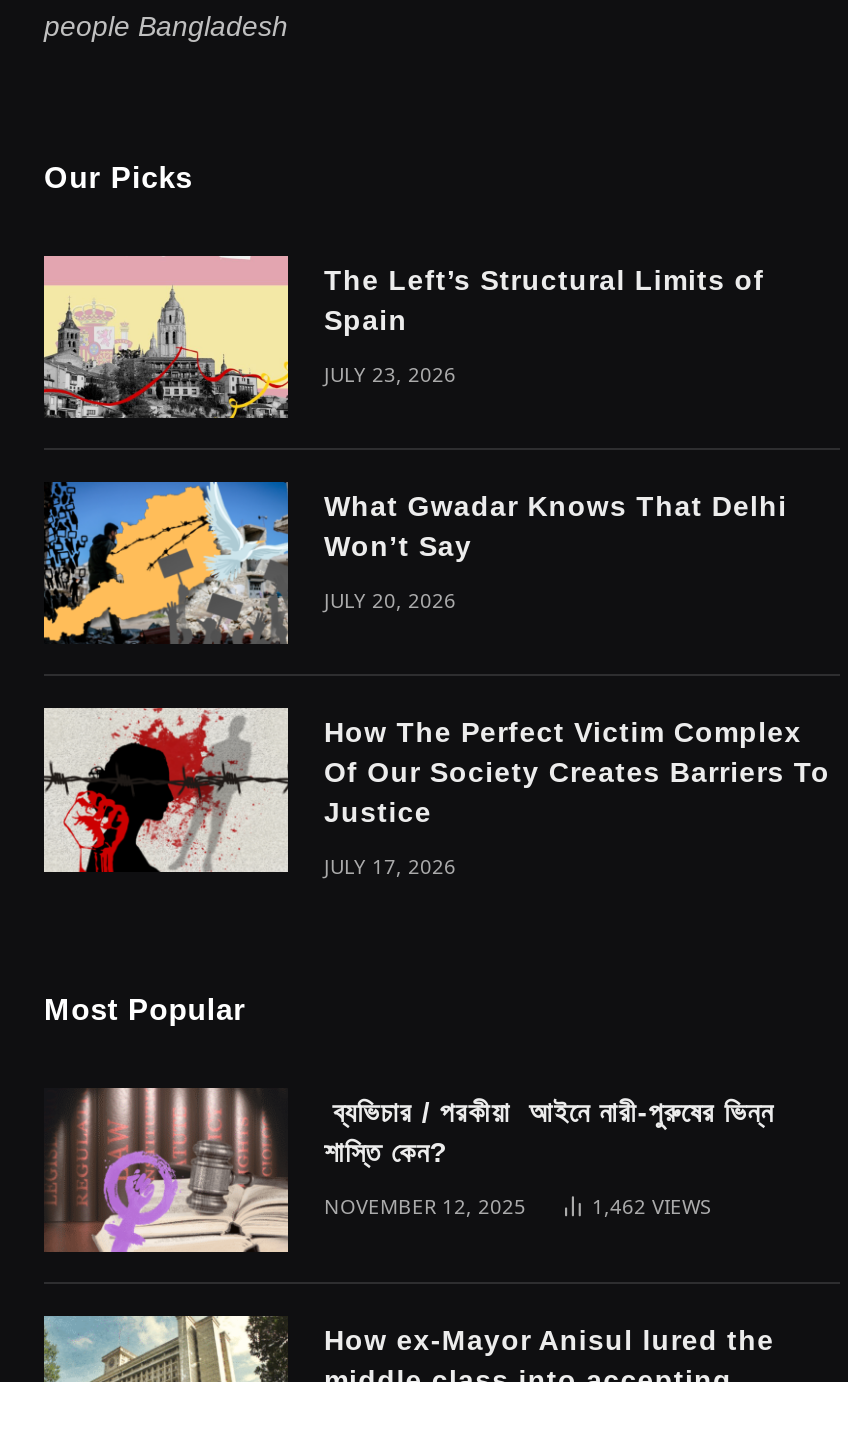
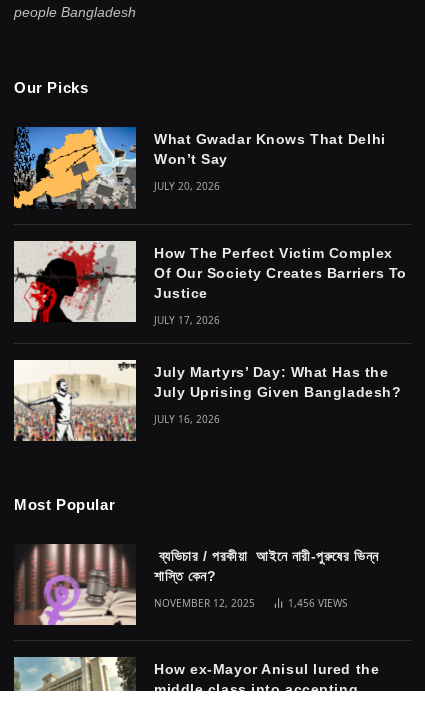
- [image]
- The Left’s Structural Limits of
- Spain
- JULY 23, 2026

moved up: [image] | What Gwadar Knows That Delhi | Won’t Say | JULY 20, 2026 | How The Perfect Victim Complex | Of Our Society Creates Barriers To | Justice | JULY 17, 2026

+ [image]
+ July Martyrs’ Day: What Has the
+ July Uprising Given Bangladesh?
+ JULY 16, 2026

- 1,462 VIEWS
+ 1,456 VIEWS
